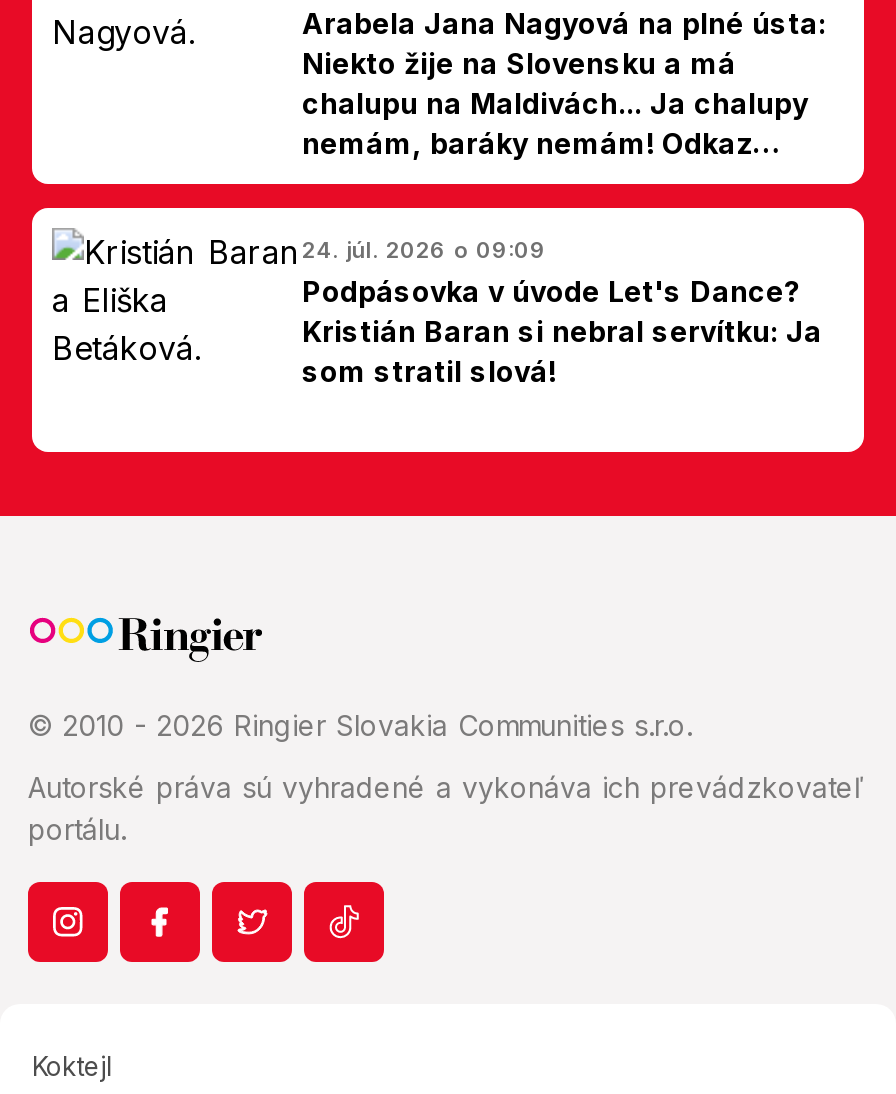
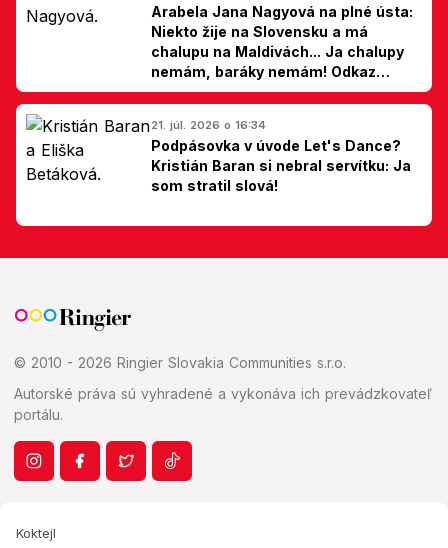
- 24. júl. 2026 o 09:09
+ 21. júl. 2026 o 16:34
